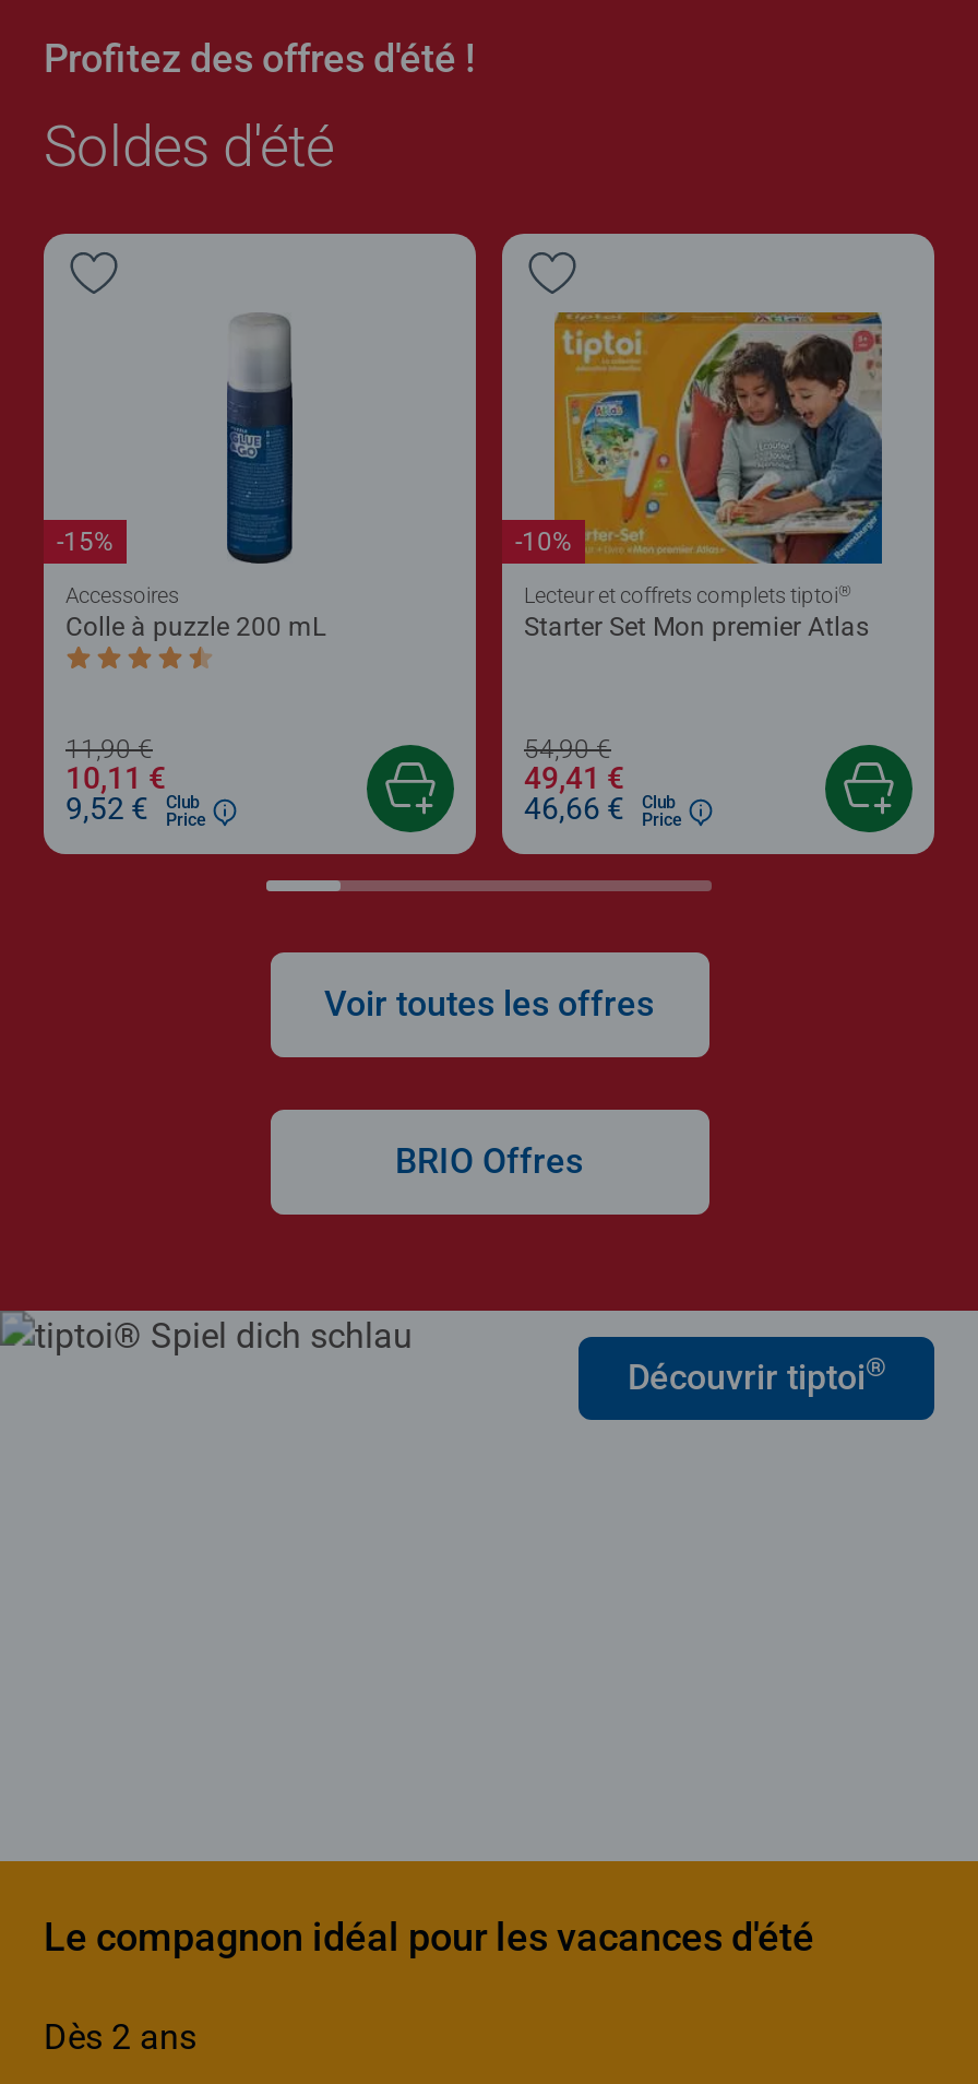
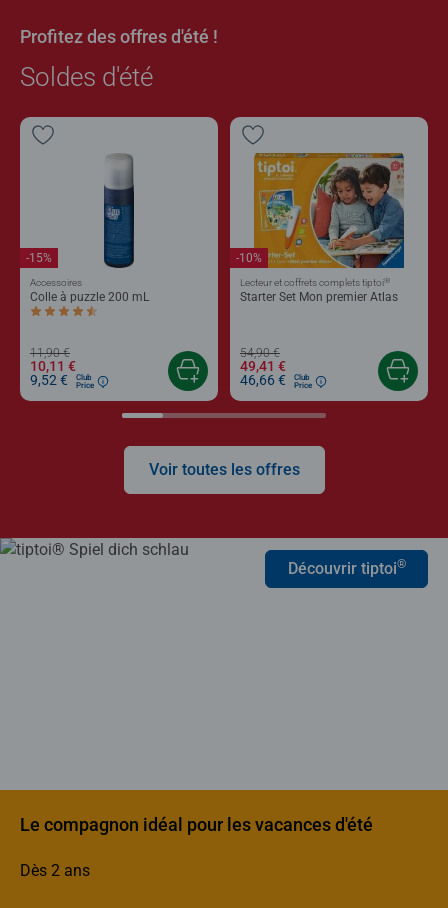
- BRIO Offres
